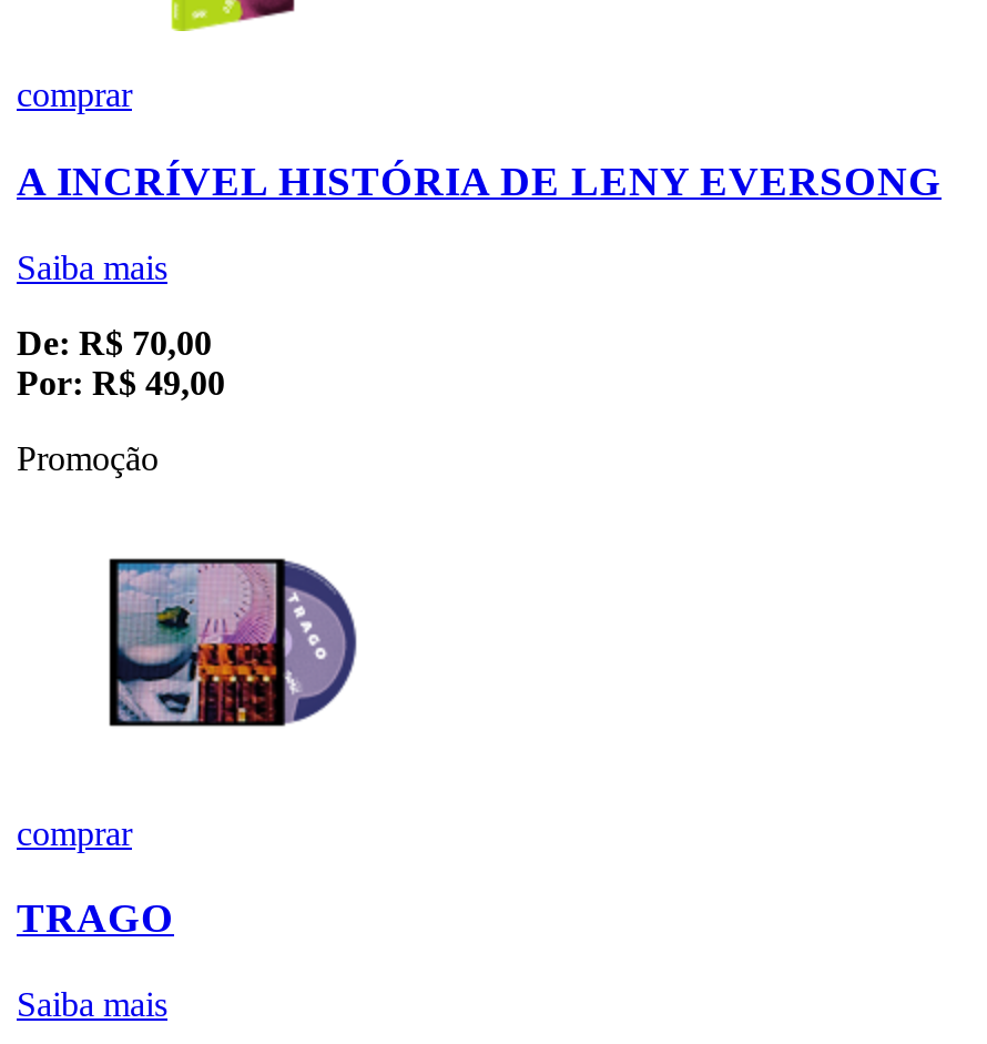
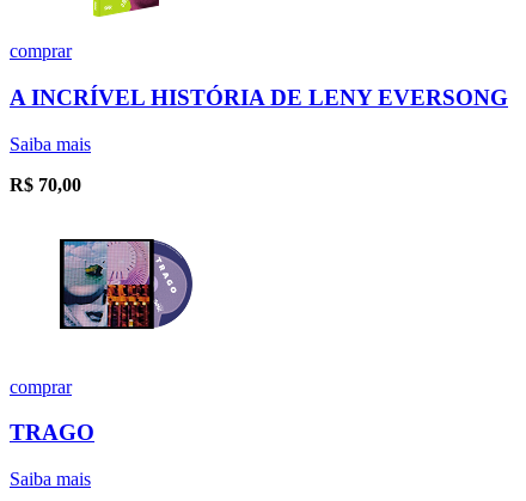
- De: R$ 70,00
- Por: R$49,00
- Promoção
+ R$70,00
